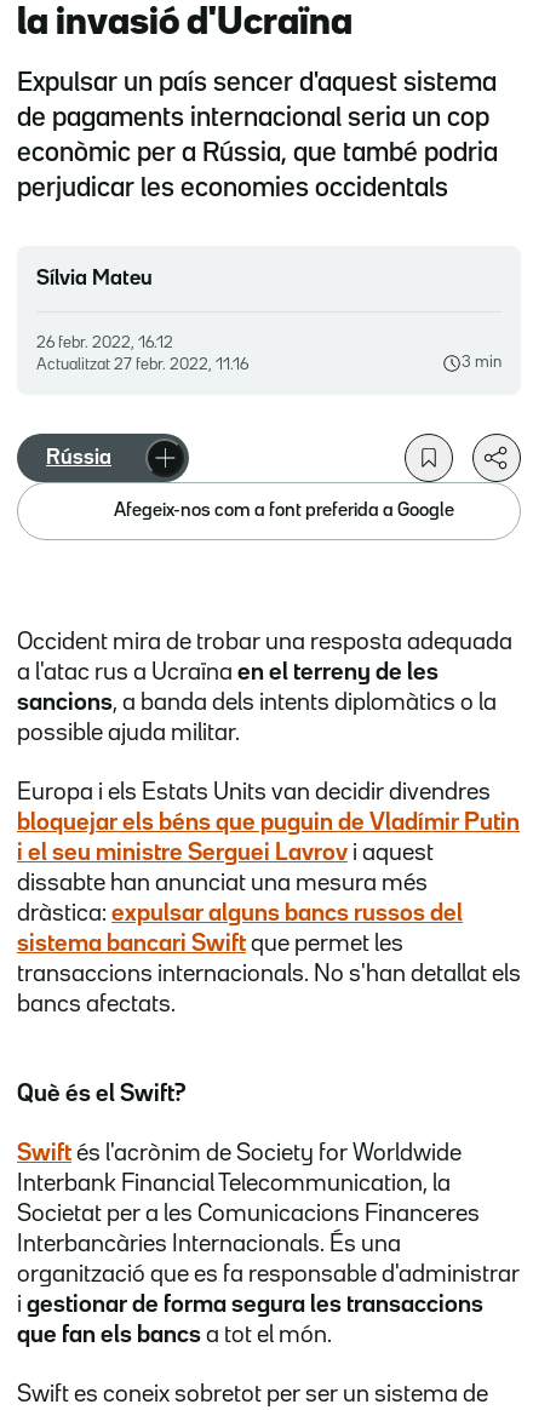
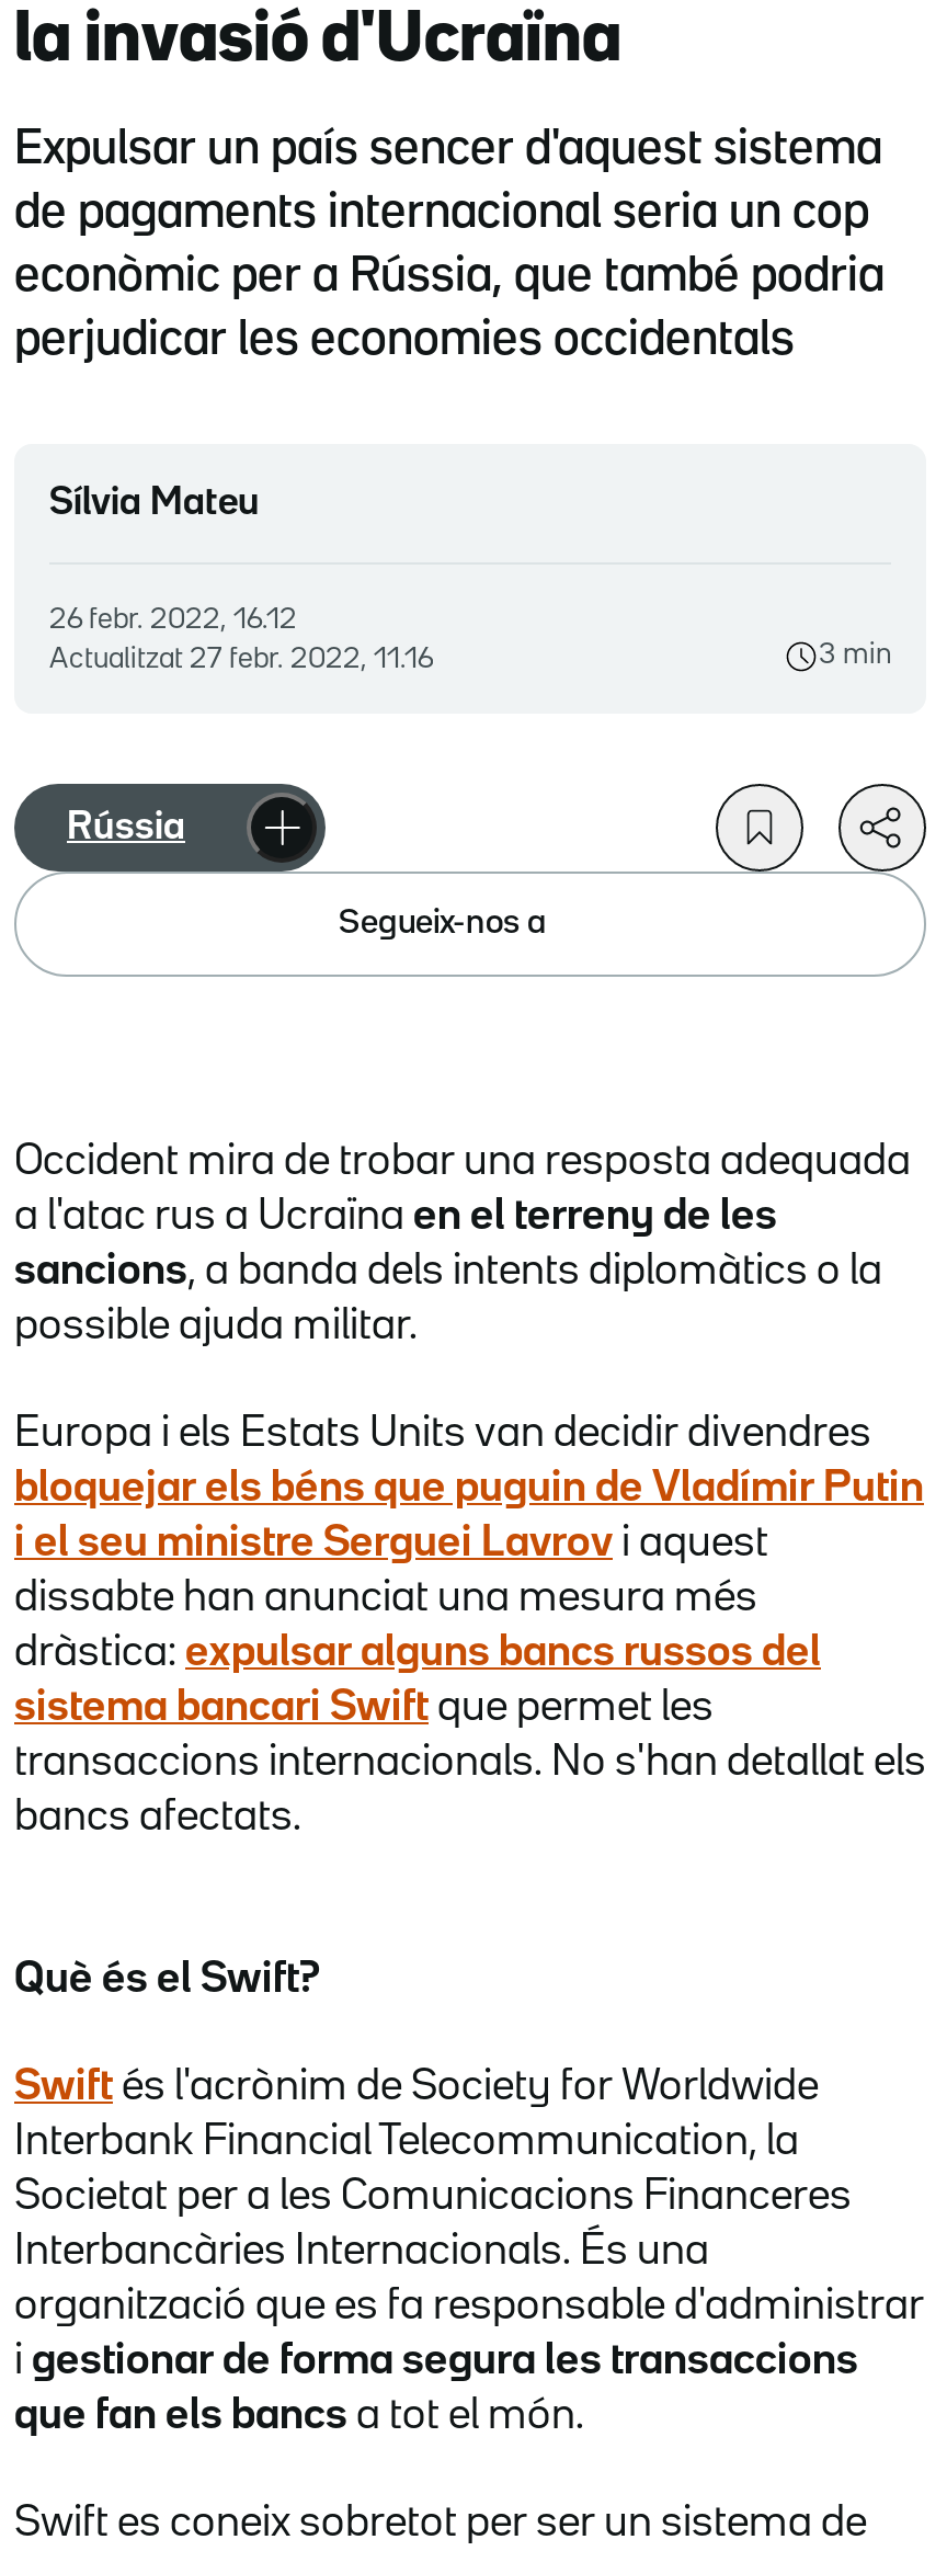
- Afegeix-nos com a font preferida a Google
+ Segueix-nos a
